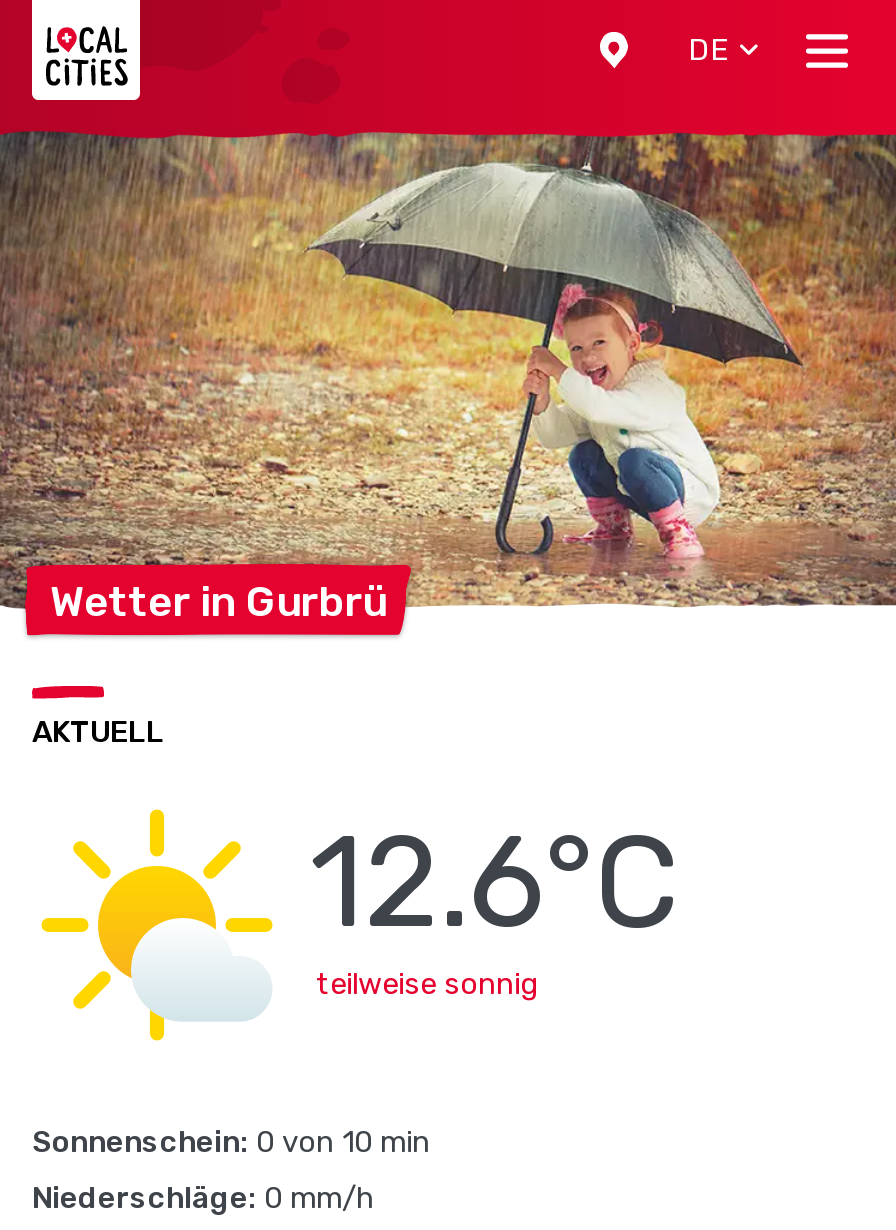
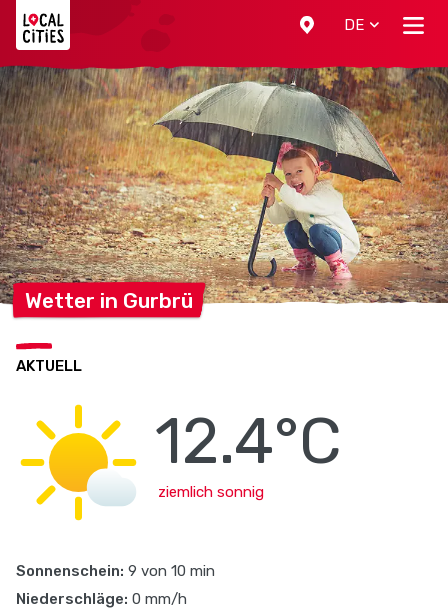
- [image]
- 12.6°C
- teilweise sonnig
+ [image]
+ 12.4°C
+ ziemlich sonnig

- Sonnenschein: 0 von 10 min
+ Sonnenschein: 9 von 10 min
